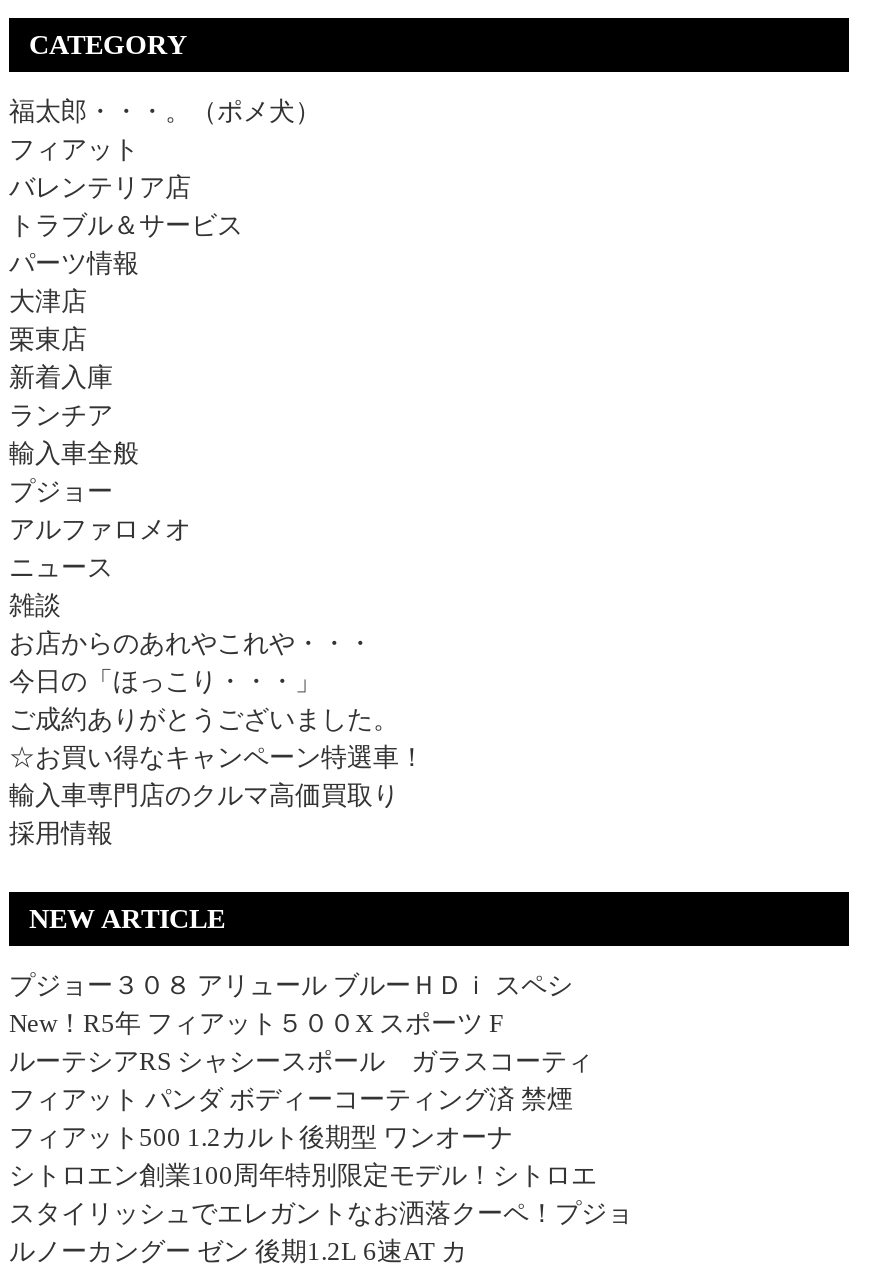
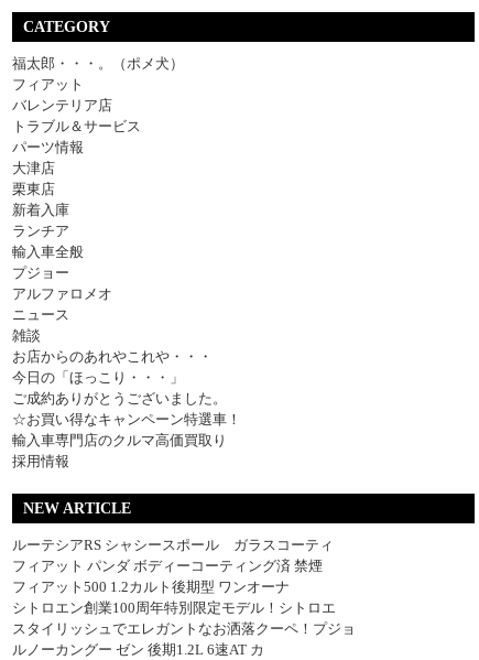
- プジョー３０８ アリュール ブルーＨＤｉ スペシ
- New！R5年 フィアット５００X スポーツ F
